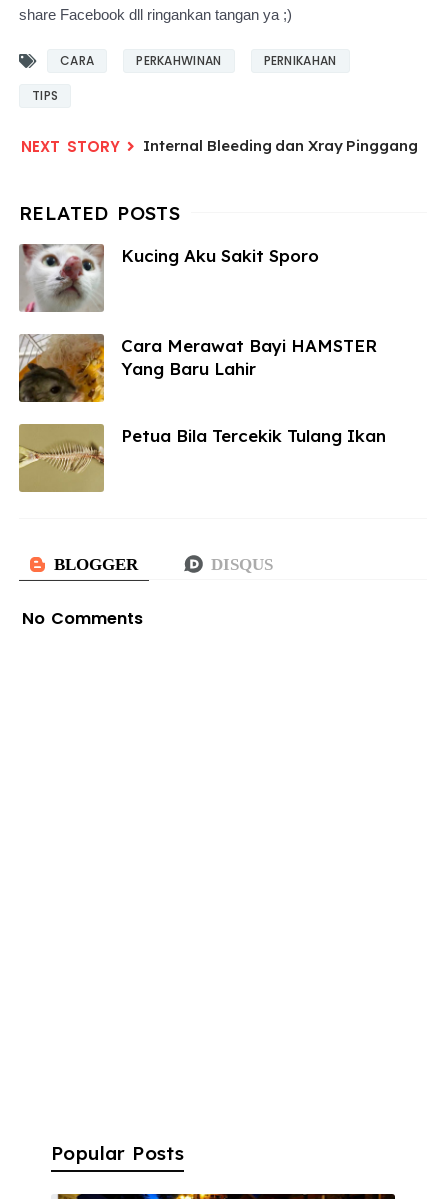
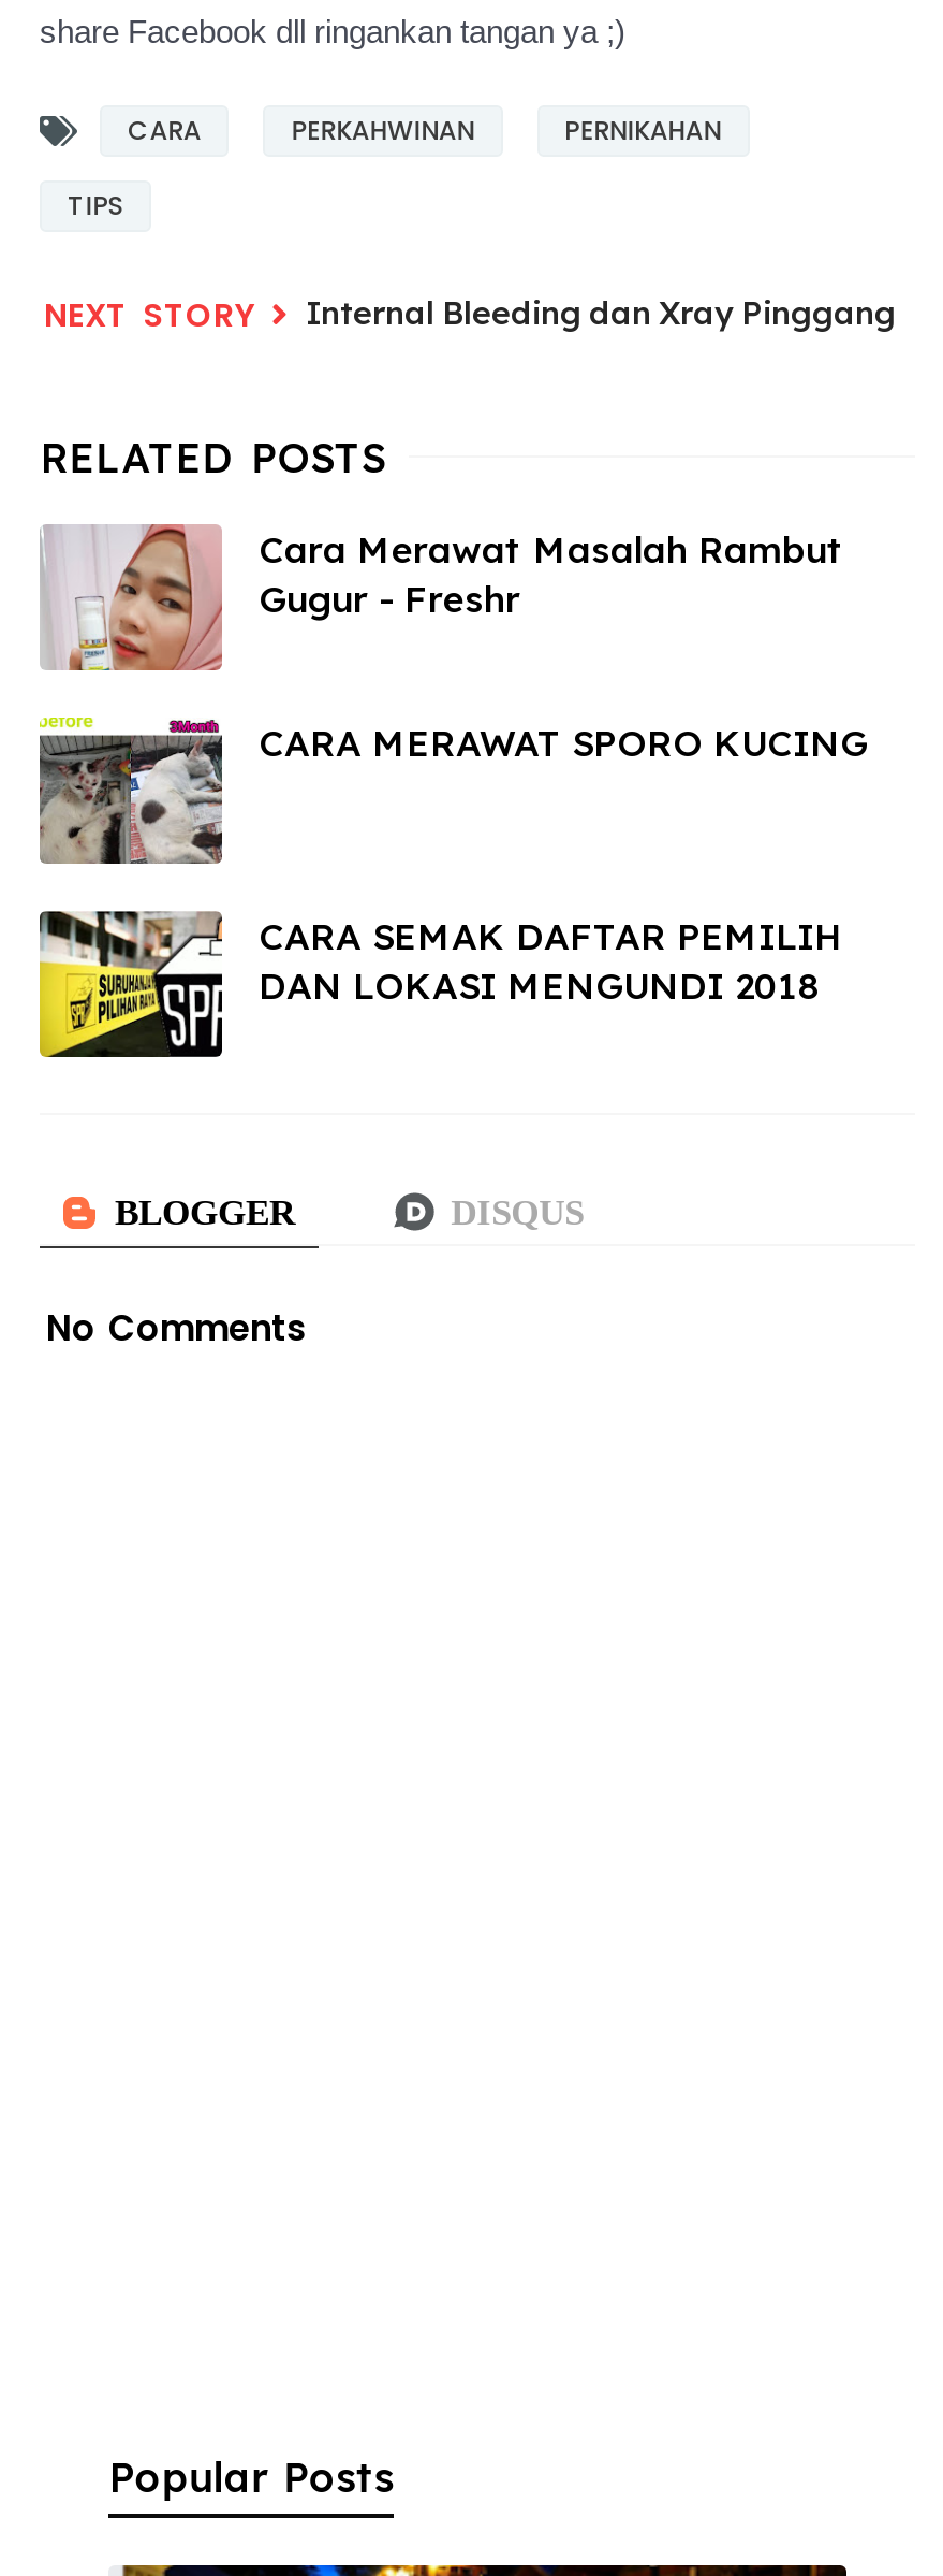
- [image]
- Kucing Aku Sakit Sporo
+ [image]
+ Cara Merawat Masalah Rambut
+ Gugur - Freshr

- [image]
- Cara Merawat Bayi HAMSTER
- Yang Baru Lahir
+ [image]
+ CARA MERAWAT SPORO KUCING

- [image]
- Petua Bila Tercekik Tulang Ikan
+ [image]
+ CARA SEMAK DAFTAR PEMILIH
+ DAN LOKASI MENGUNDI 2018
